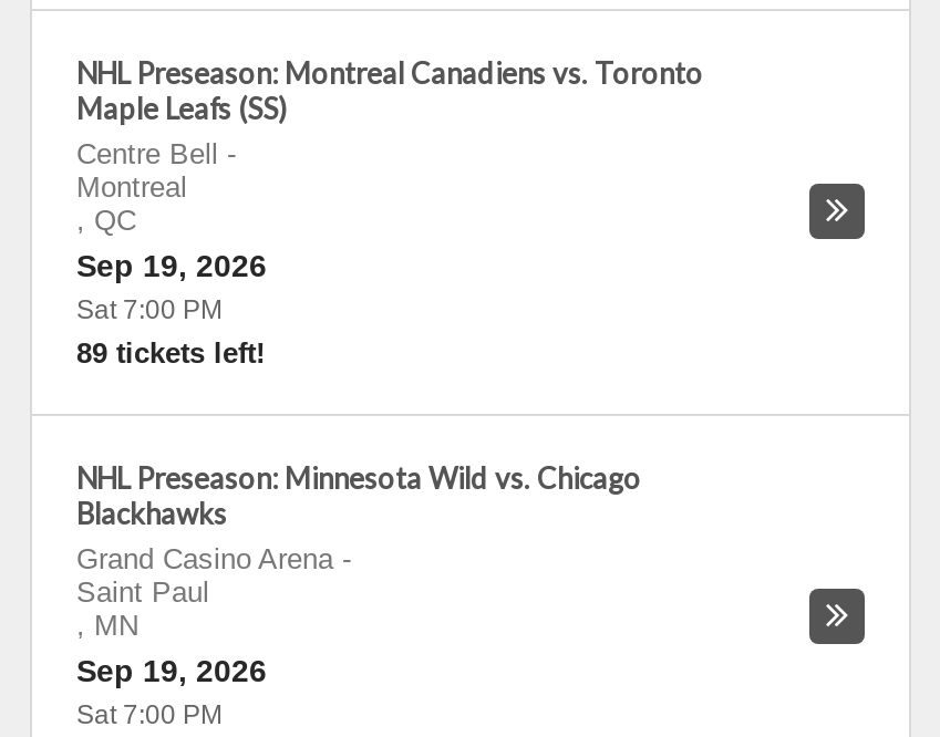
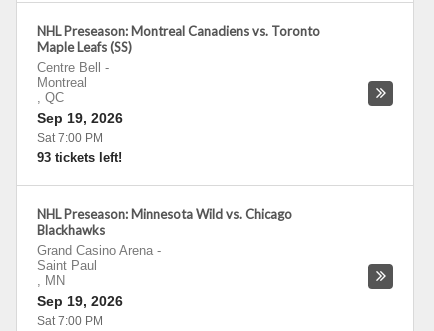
- 89 tickets left!
+ 93 tickets left!
